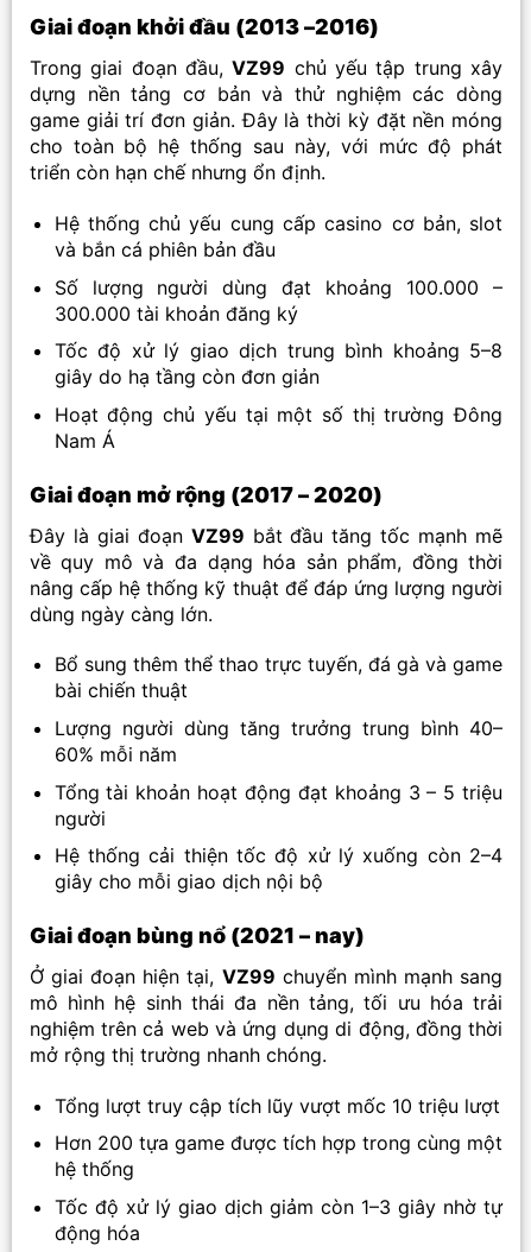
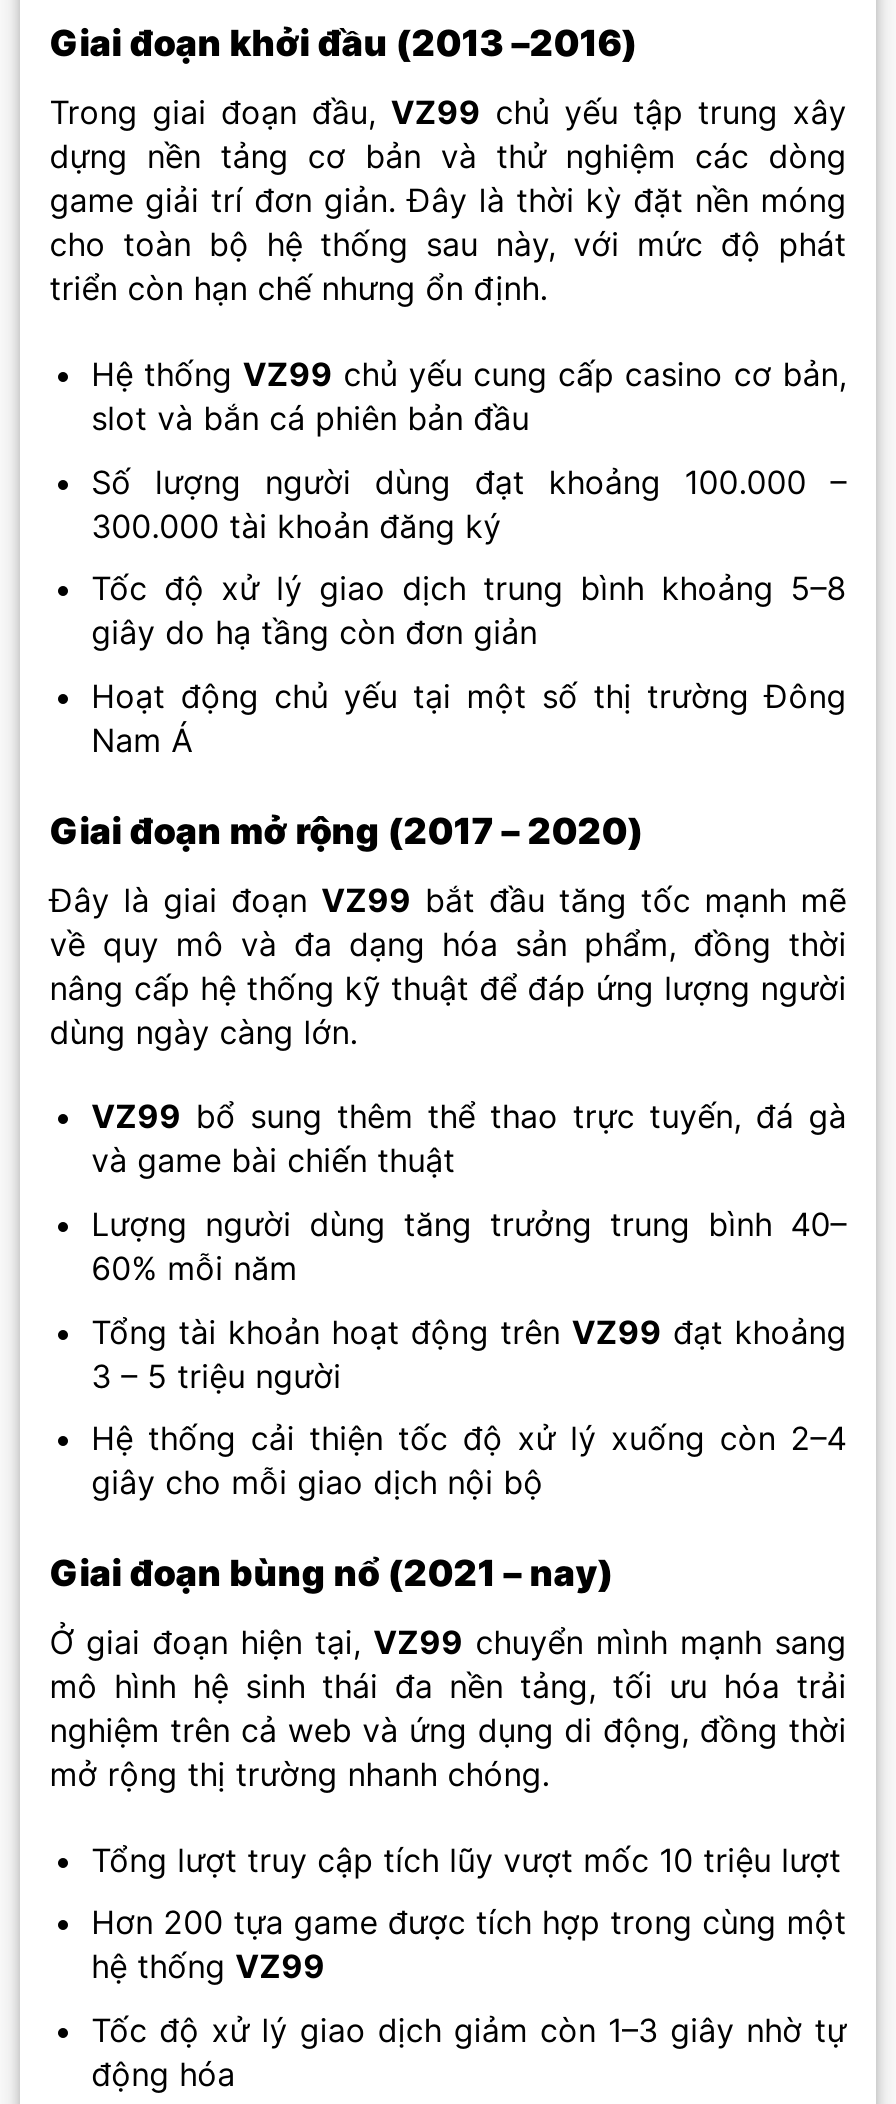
- Hệ thống chủ yếu cung cấp casino cơ bản, slot
- và bắn cá phiên bản đầu
+ Hệ thống VZ99 chủ yếu cung cấp casino cơ bản,
+ slot và bắn cá phiên bản đầu

- Bổ sung thêm thể thao trực tuyến, đá gà và game
- bài chiến thuật
+ VZ99 bổ sung thêm thể thao trực tuyến, đá gà
+ và game bài chiến thuật

- Tổng tài khoản hoạt động đạt khoảng 3 – 5 triệu
- người
+ Tổng tài khoản hoạt động trên VZ99 đạt khoảng
+ 3 – 5 triệu người

- hệ thống
+ hệ thống VZ99
